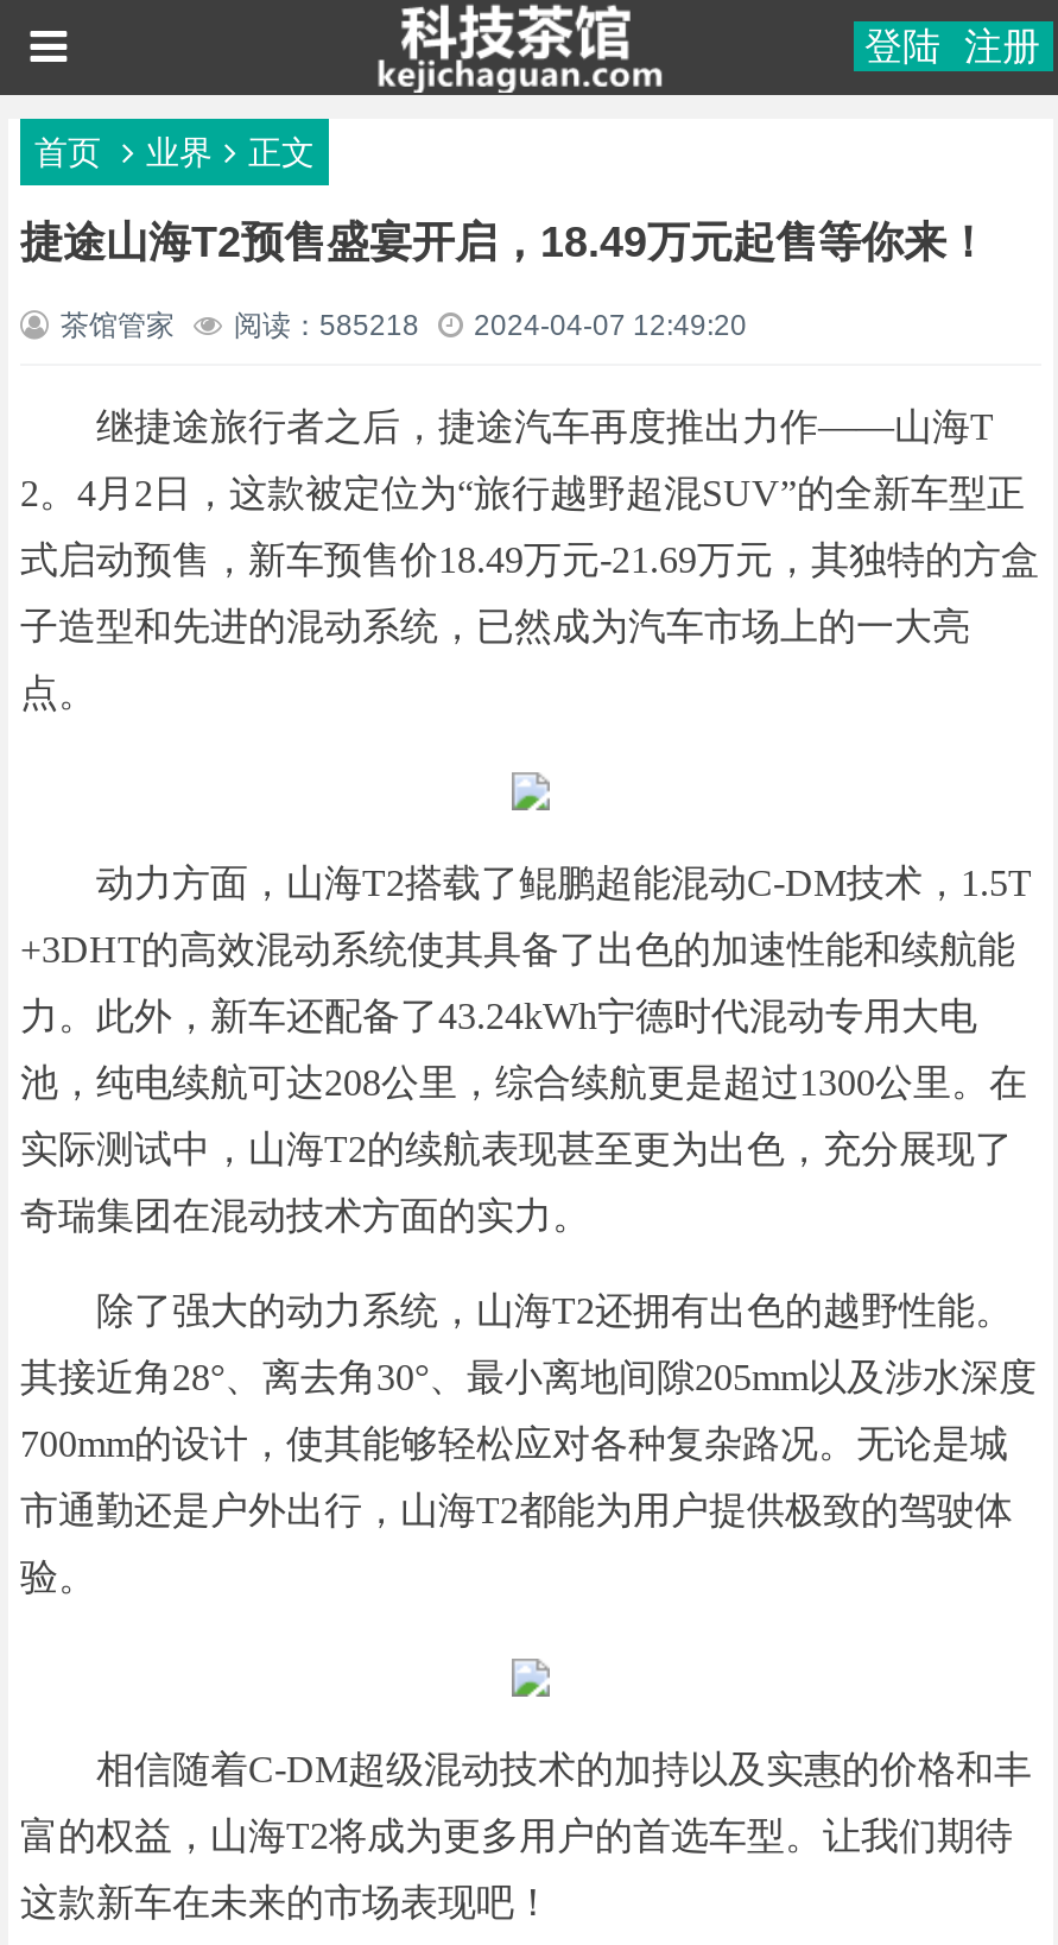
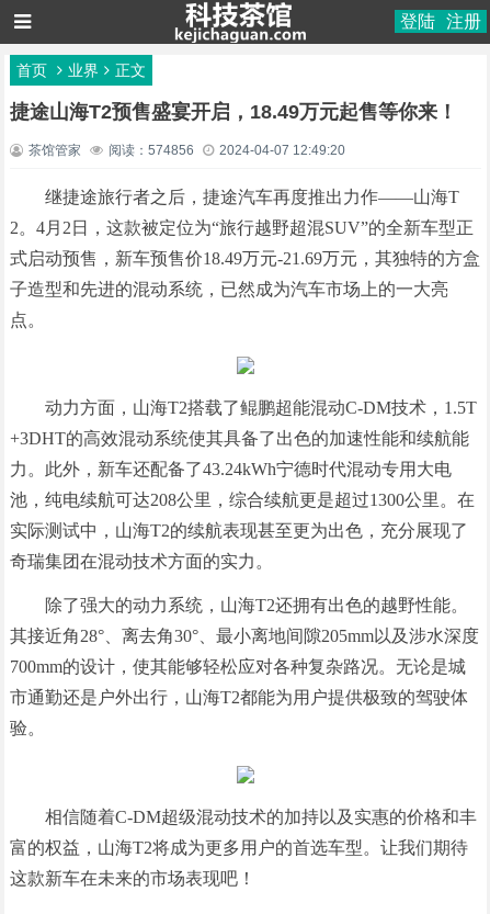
- 茶馆管家 阅读：585218 2024-04-07 12:49:20
+ 茶馆管家 阅读：574856 2024-04-07 12:49:20
